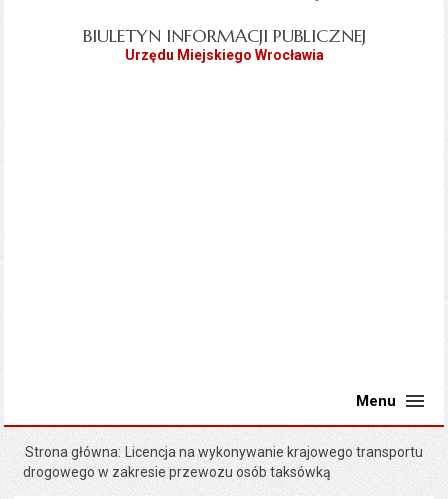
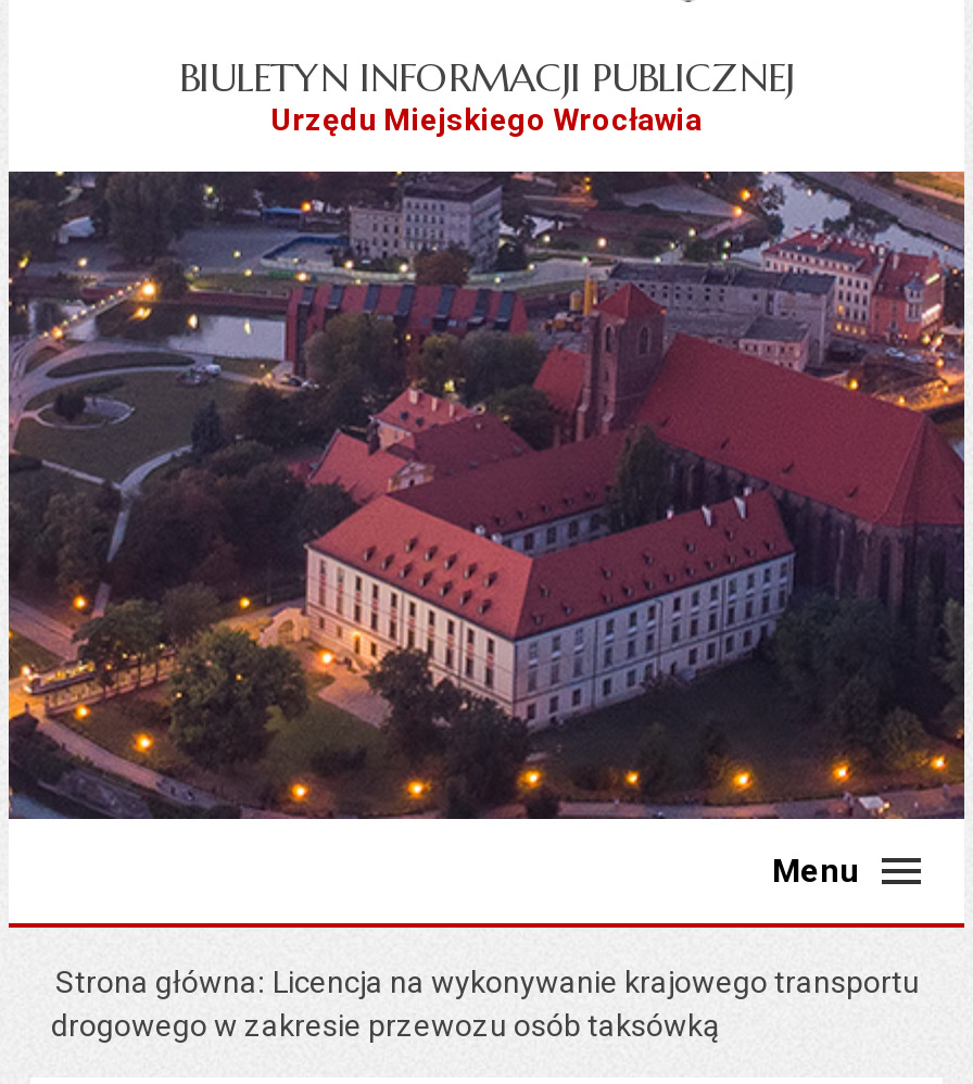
+ [image]
